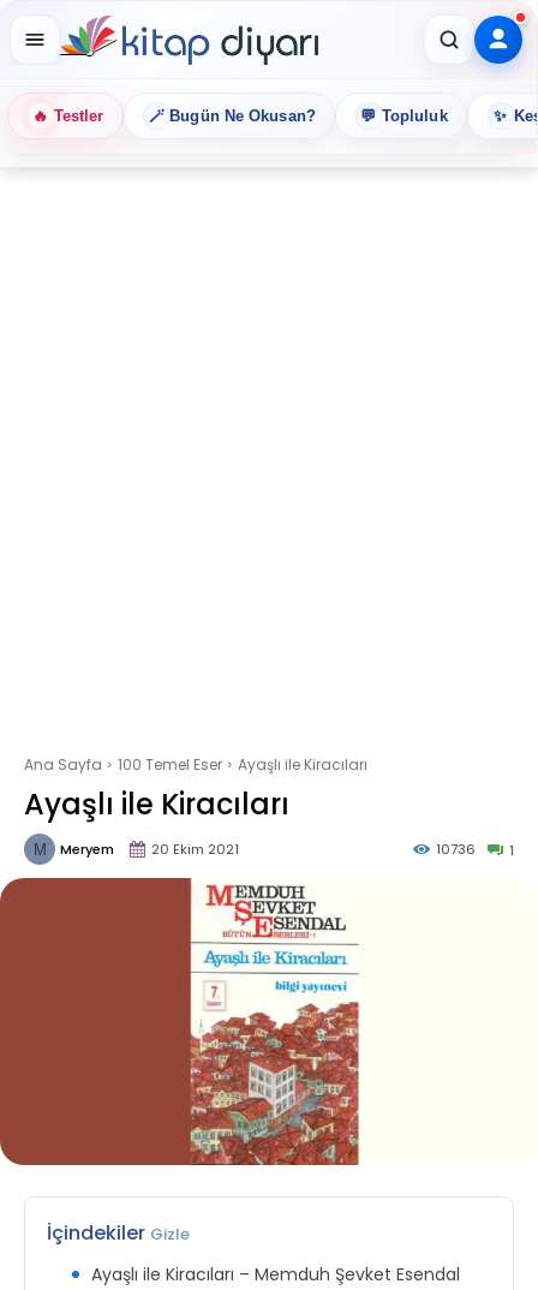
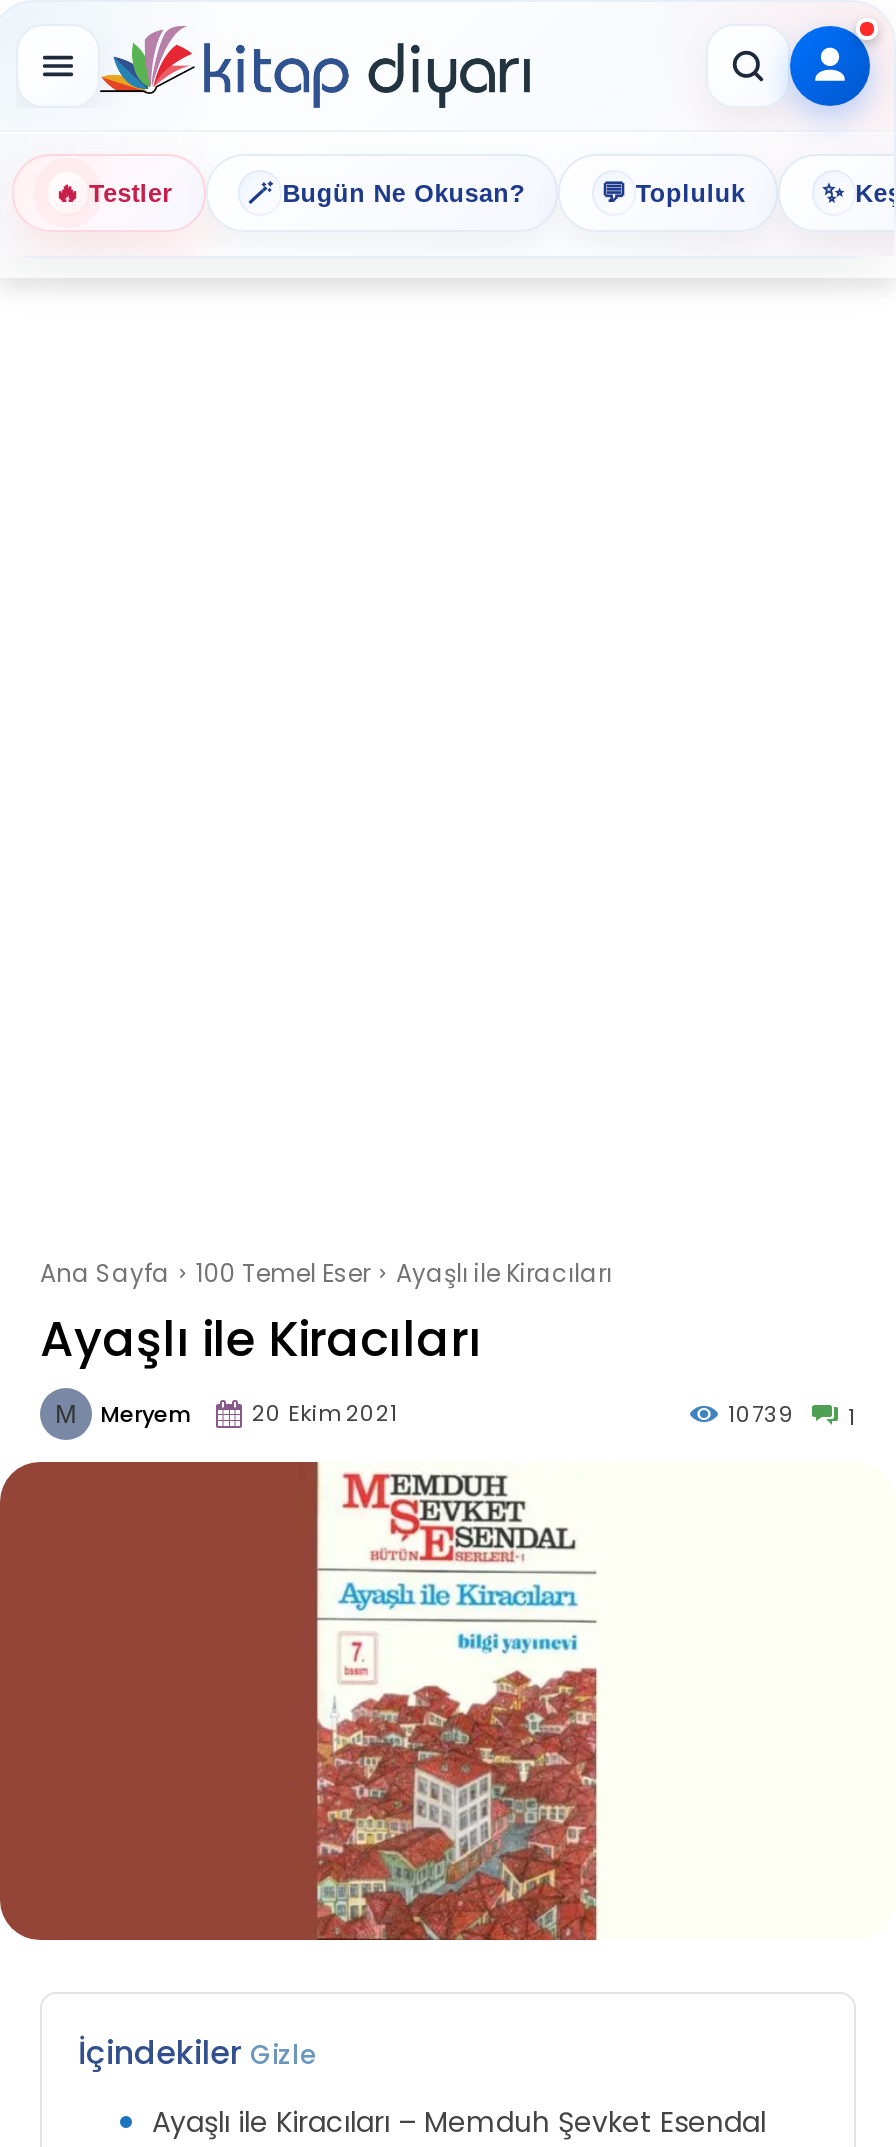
- 10736 1
+ 10739 1
